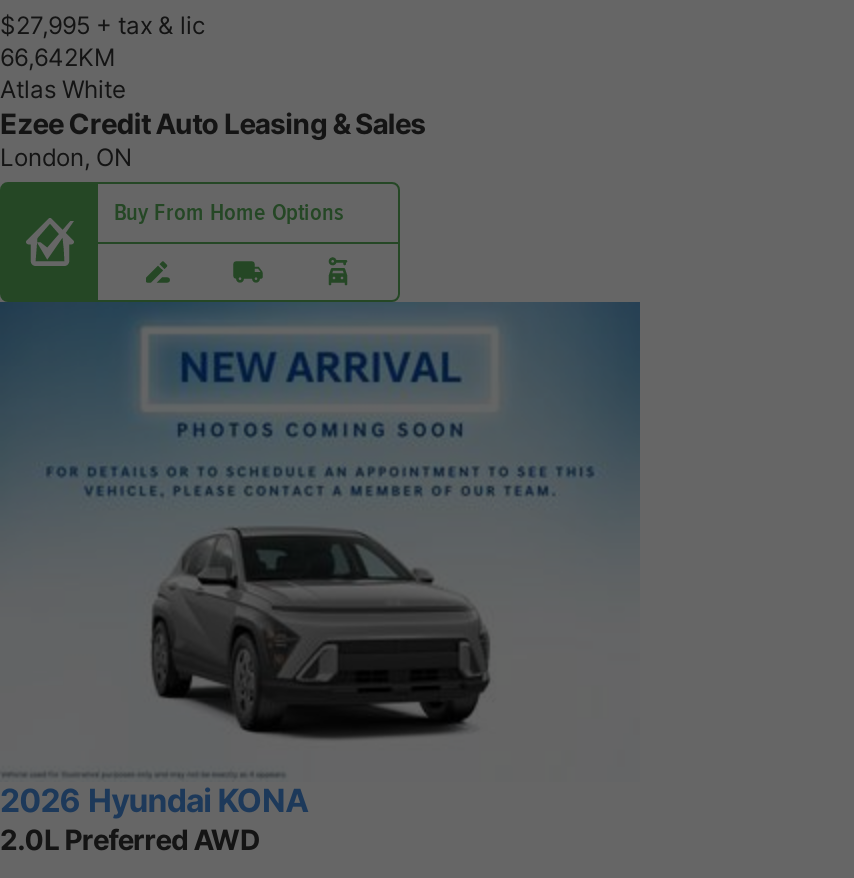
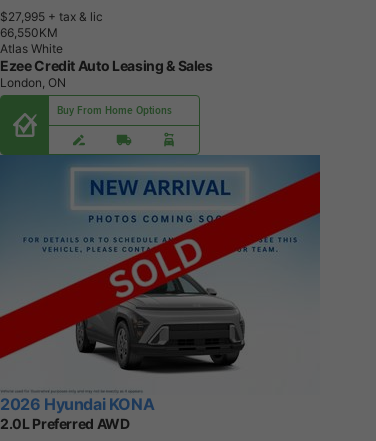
- 66,642KM
+ 66,550KM

- [image]
+ [image]
